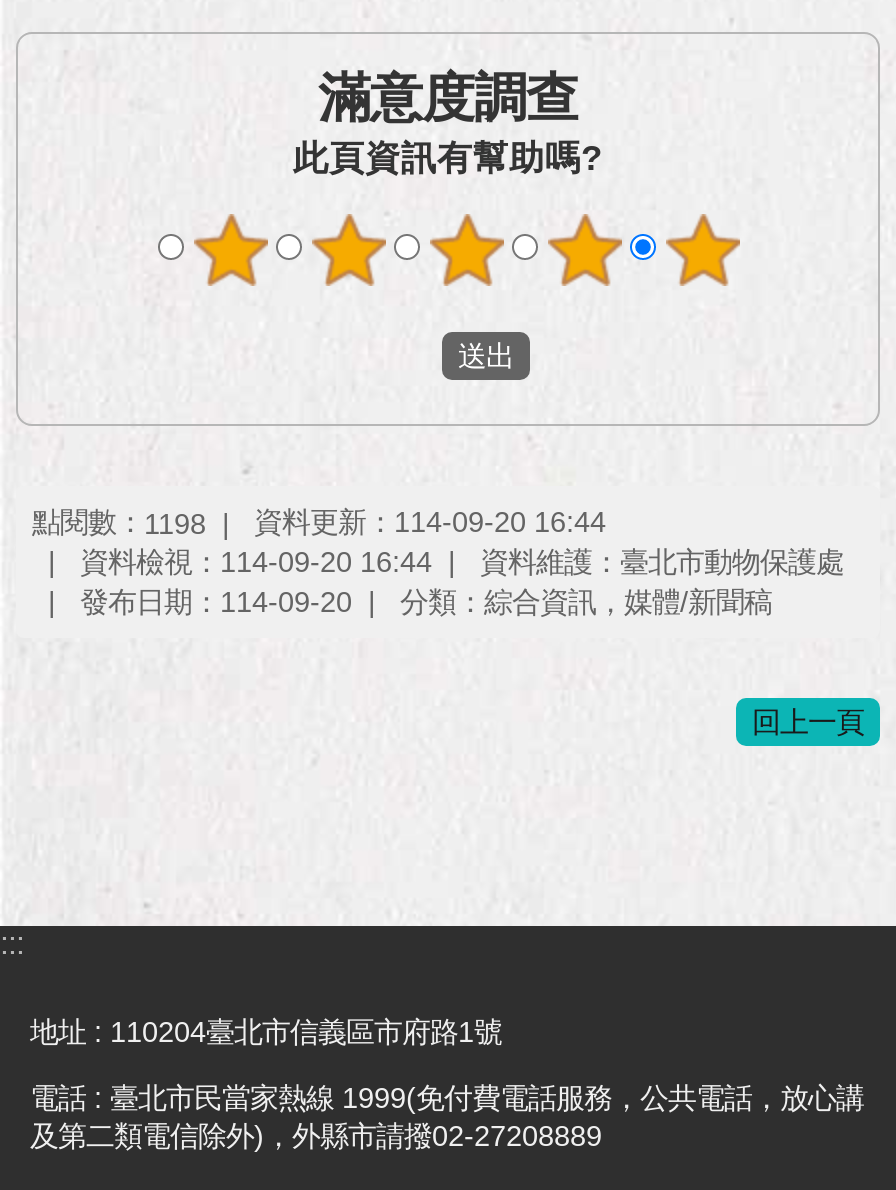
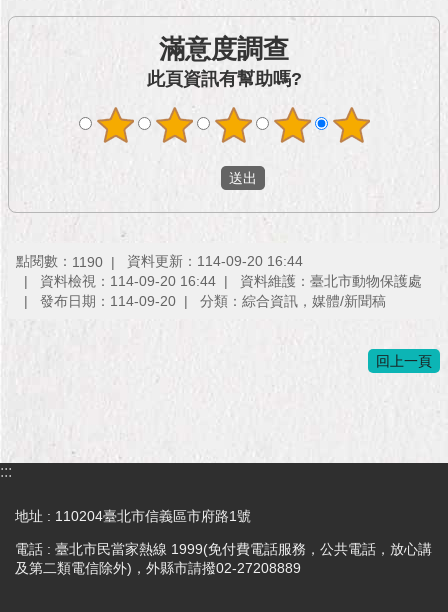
- 點閱數：1198 資料更新：114-09-20 16:44
+ 點閱數：1190 資料更新：114-09-20 16:44
